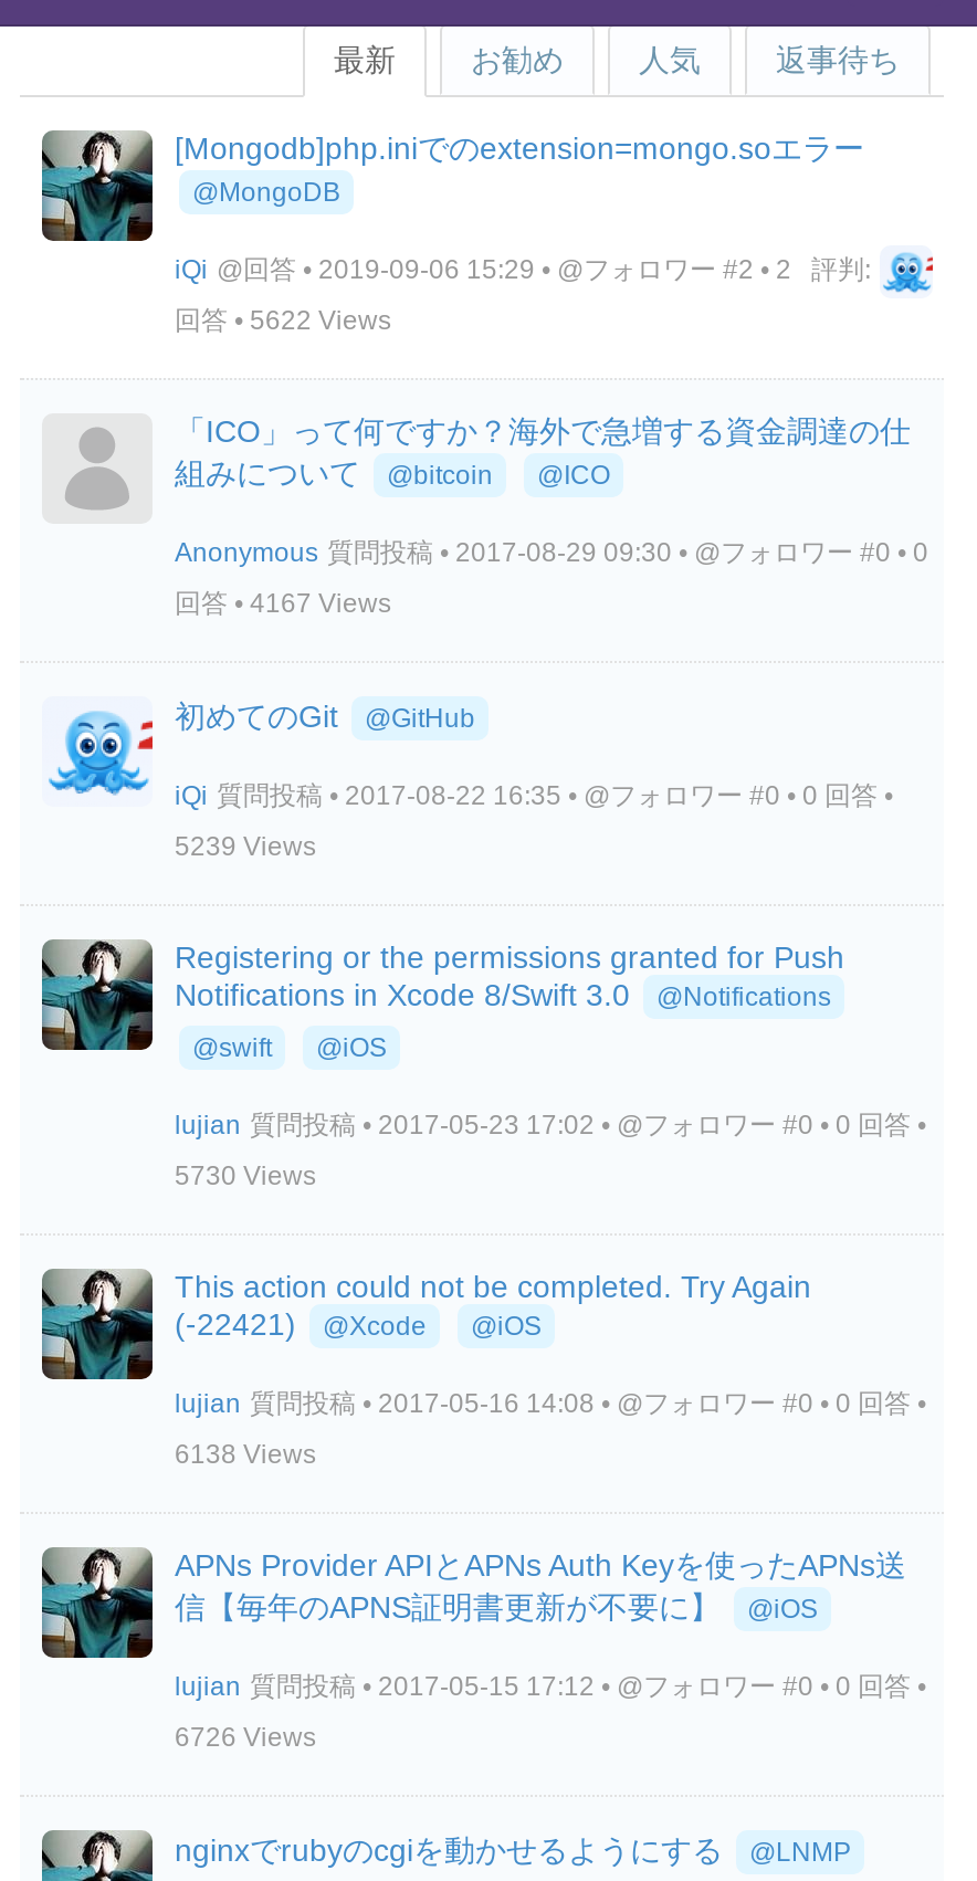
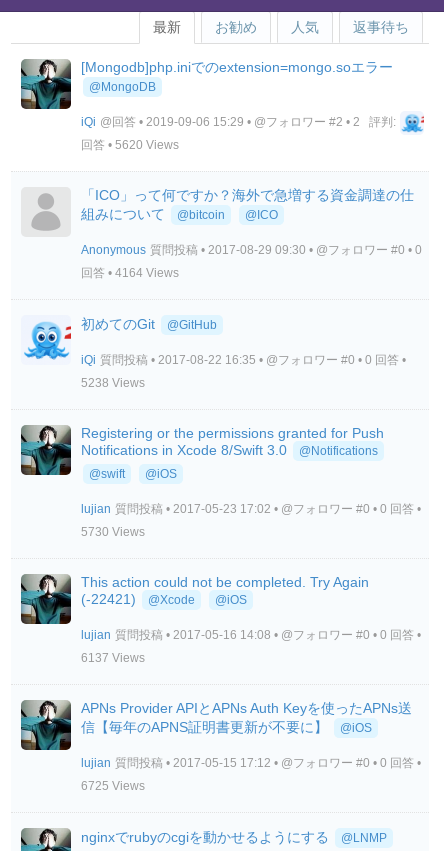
- 回答 • 5622 Views
+ 回答 • 5620 Views

- 回答 • 4167 Views
+ 回答 • 4164 Views

- 5239 Views
+ 5238 Views

- 6138 Views
+ 6137 Views

- 6726 Views
+ 6725 Views
